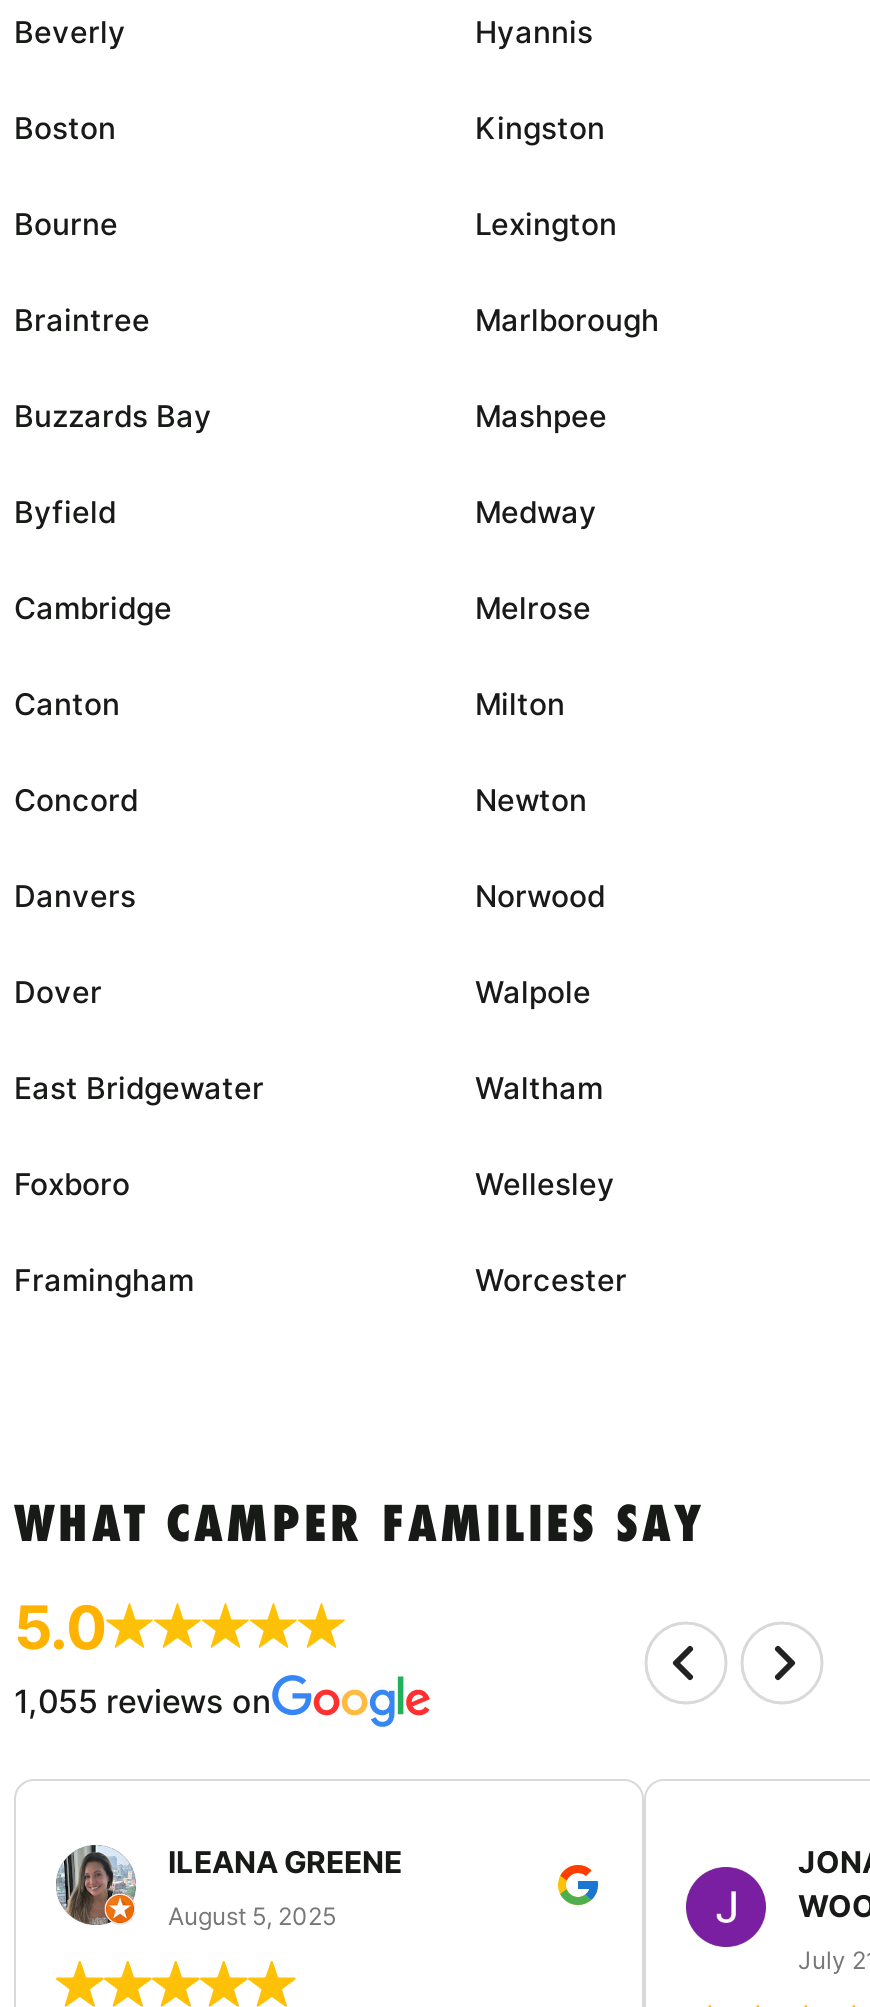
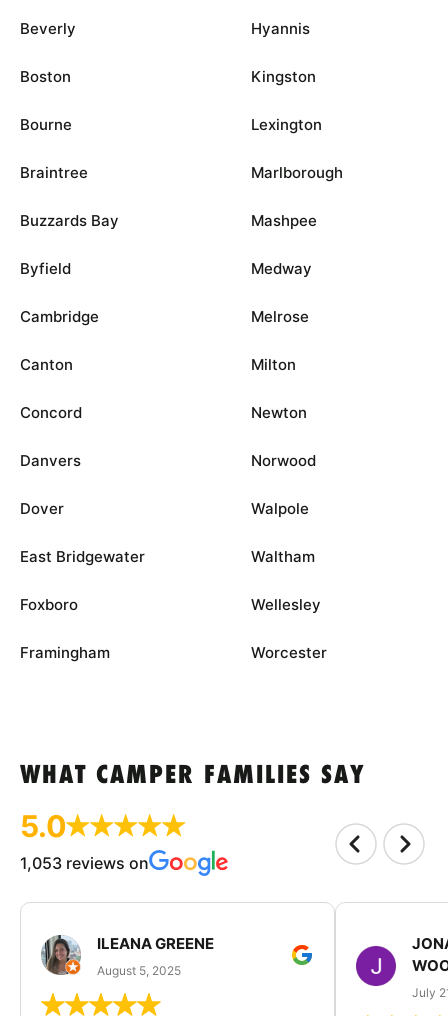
- 1,055 reviews on
+ 1,053 reviews on
